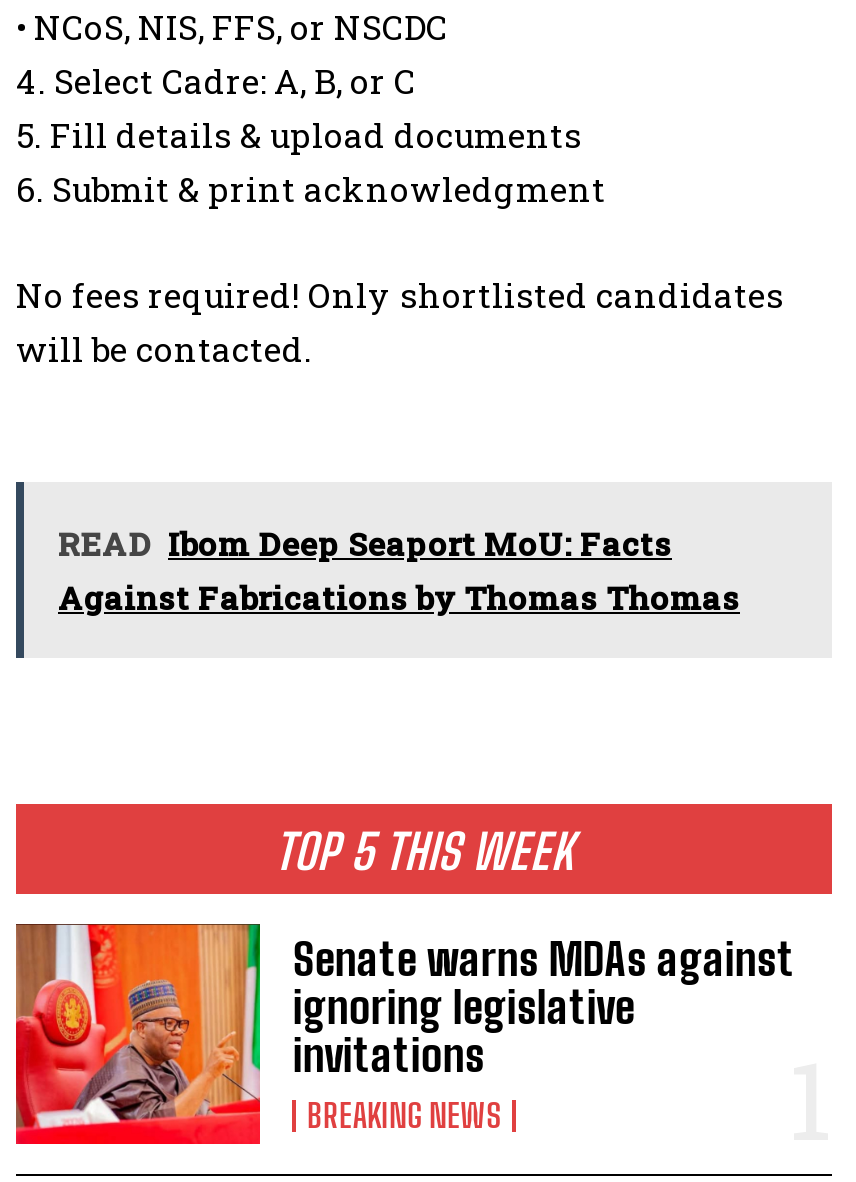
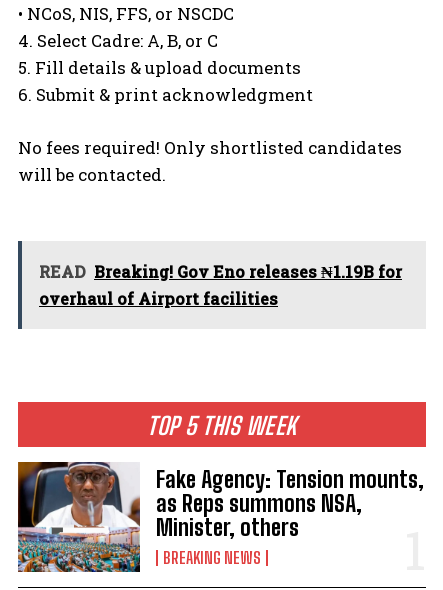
- READ Ibom Deep Seaport MoU: Facts
- Against Fabrications by Thomas Thomas
+ READ Breaking! Gov Eno releases ₦1.19B for
+ overhaul of Airport facilities

- [image]
- Senate warns MDAs against
- ignoring legislative
- invitations
+ [image]
+ Fake Agency: Tension mounts,
+ as Reps summons NSA,
+ Minister, others
